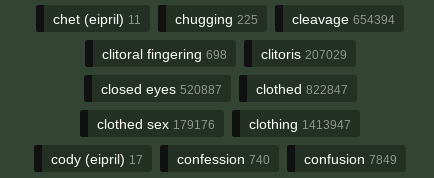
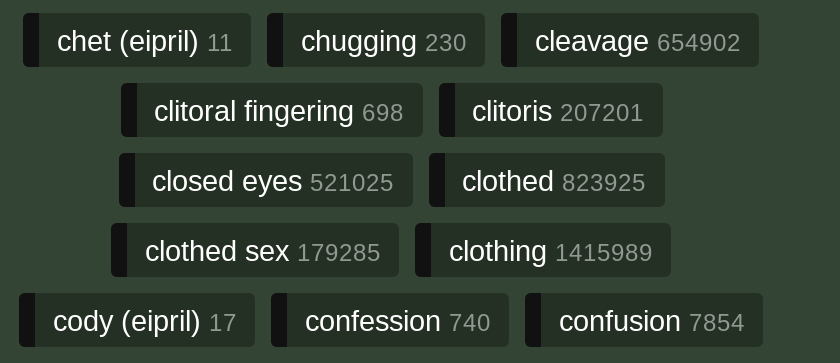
- chugging 225
+ chugging 230

- cleavage 654394
+ cleavage 654902

- clitoris 207029
+ clitoris 207201

- closed eyes 520887
+ closed eyes 521025

- clothed 822847
+ clothed 823925

- clothed sex 179176
+ clothed sex 179285

- clothing 1413947
+ clothing 1415989

- confusion 7849
+ confusion 7854
